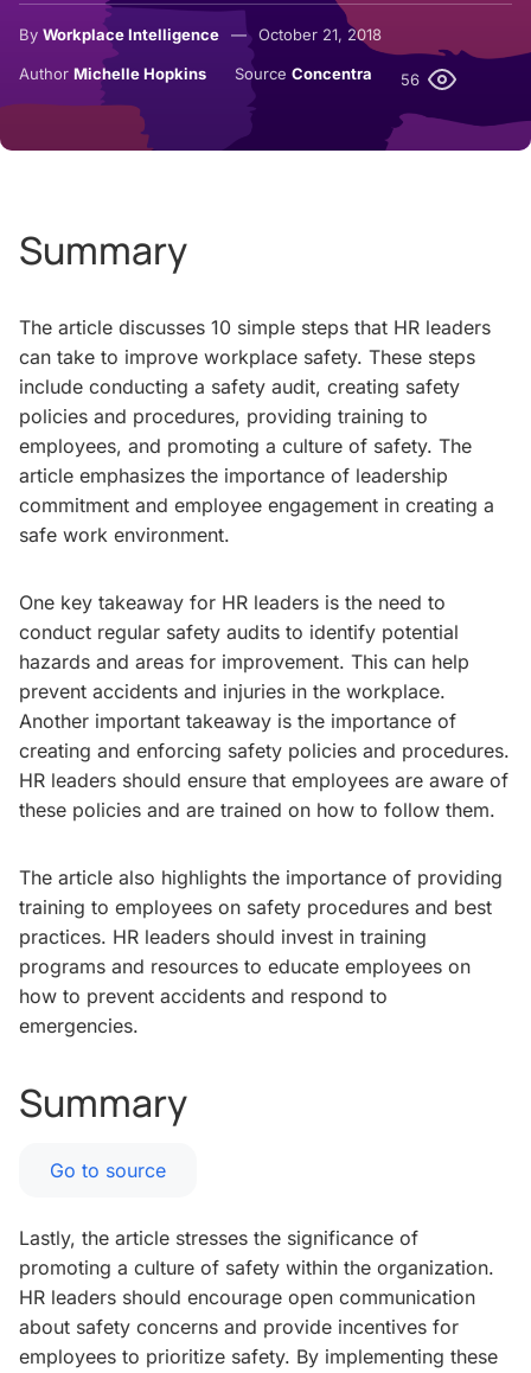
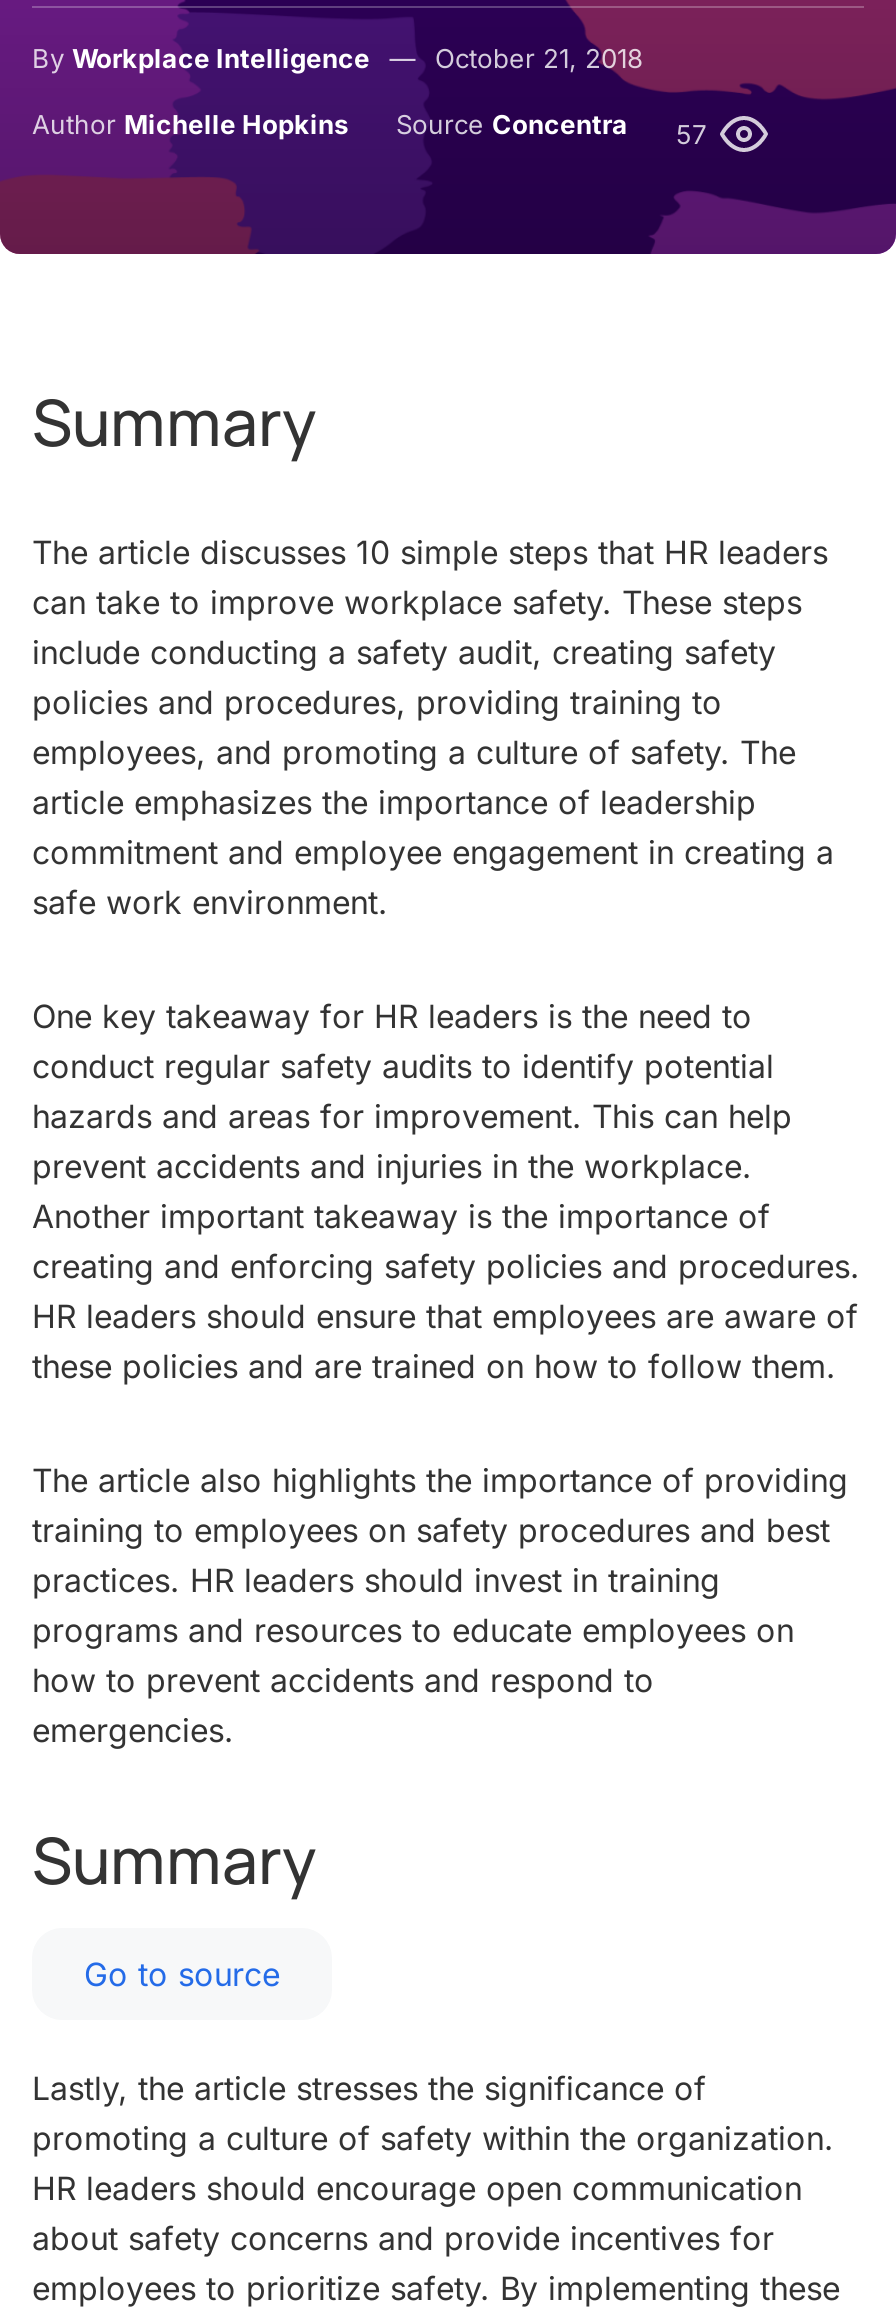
- Author Michelle Hopkins Source Concentra 56
+ Author Michelle Hopkins Source Concentra 57
